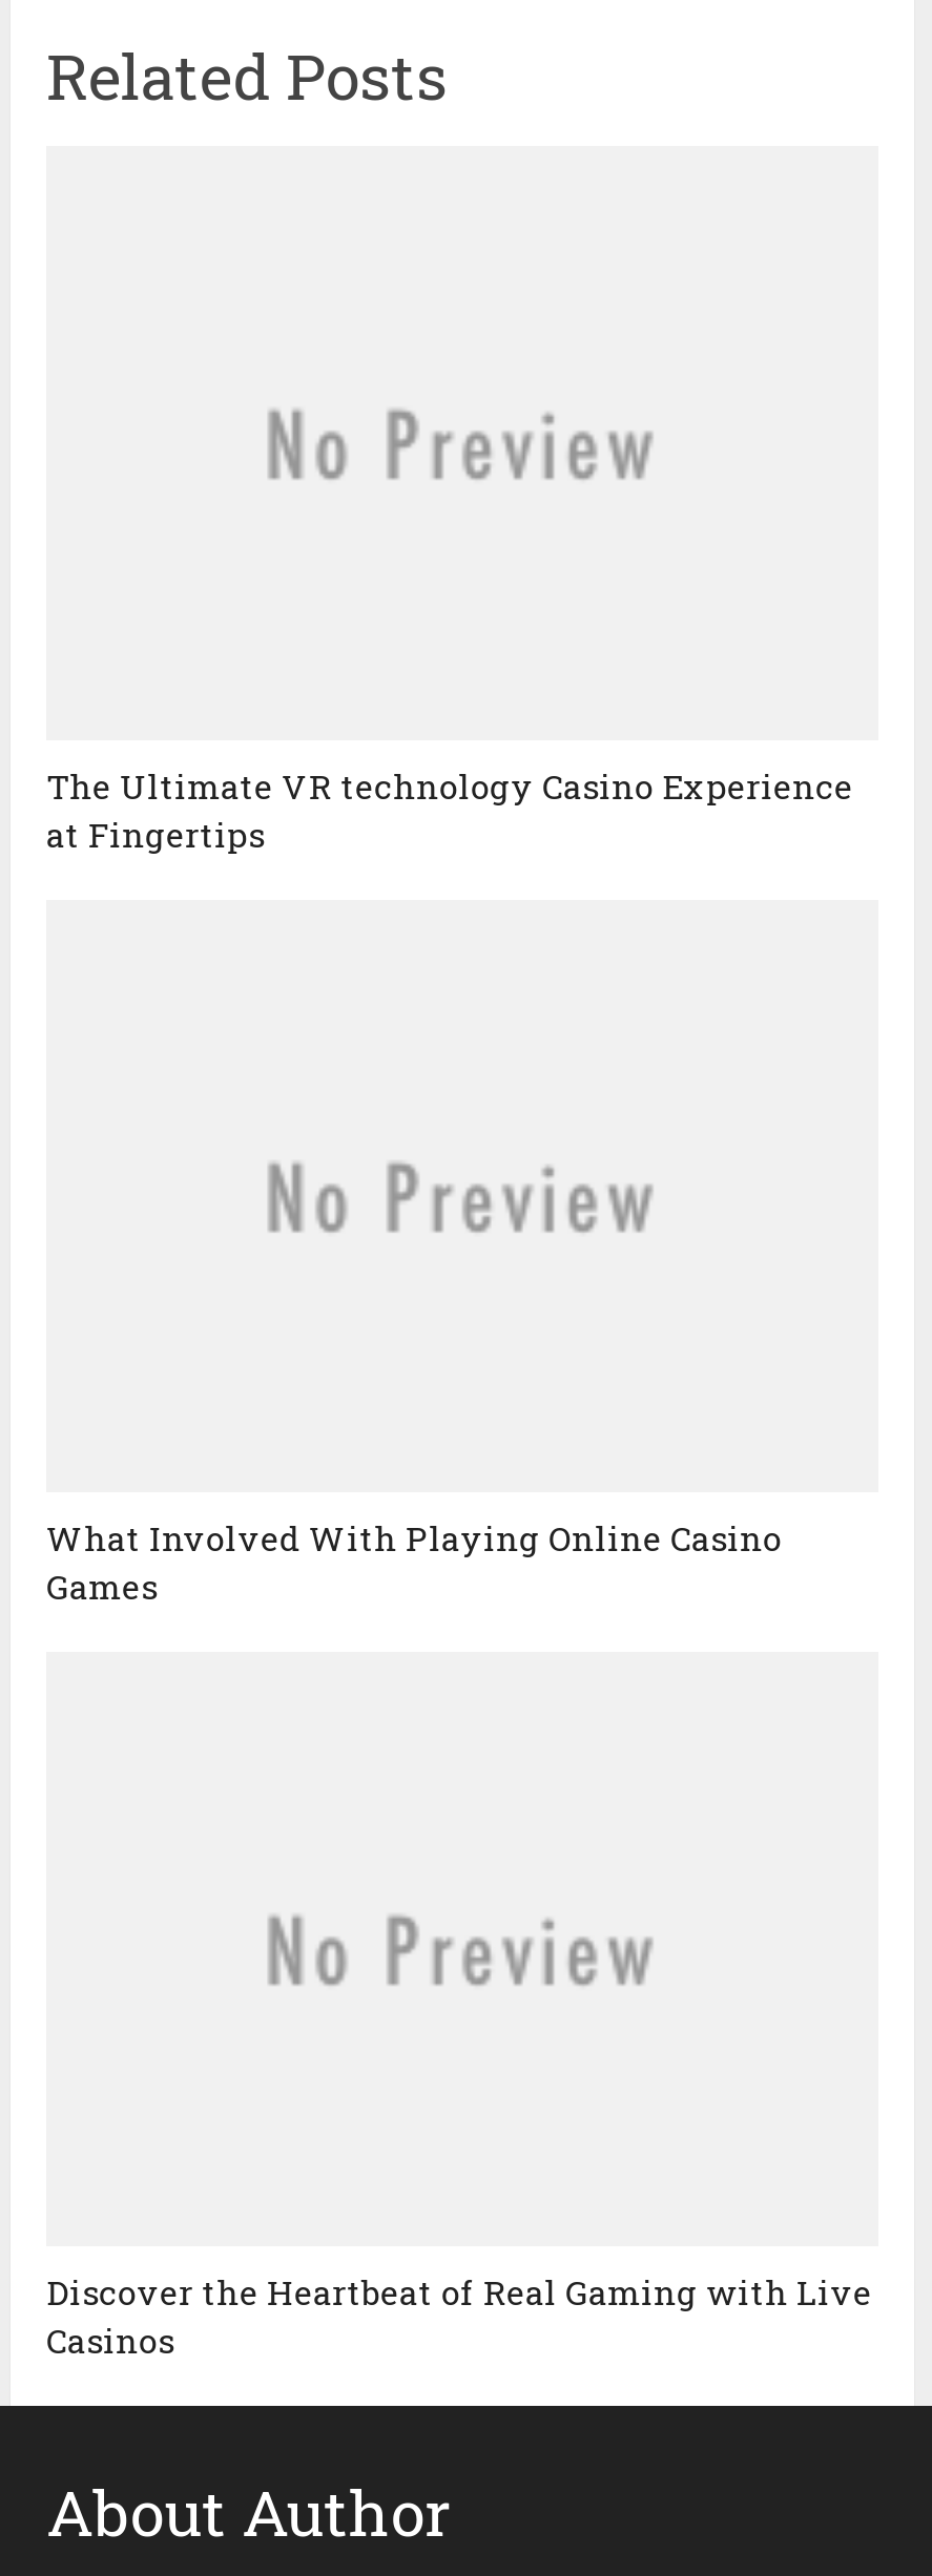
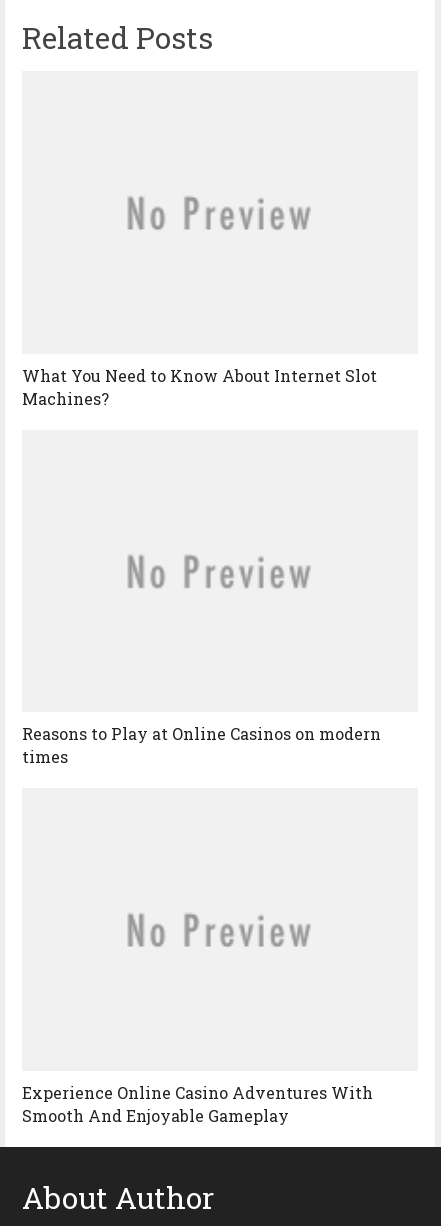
- The Ultimate VR technology Casino Experience
- at Fingertips
+ What You Need to Know About Internet Slot
+ Machines?

- What Involved With Playing Online Casino
- Games
+ Reasons to Play at Online Casinos on modern
+ times

- Discover the Heartbeat of Real Gaming with Live
- Casinos
+ Experience Online Casino Adventures With
+ Smooth And Enjoyable Gameplay
